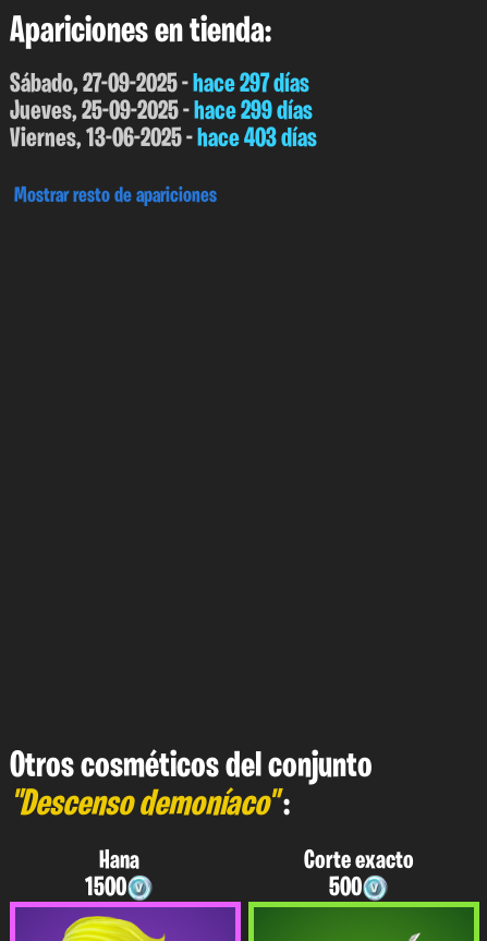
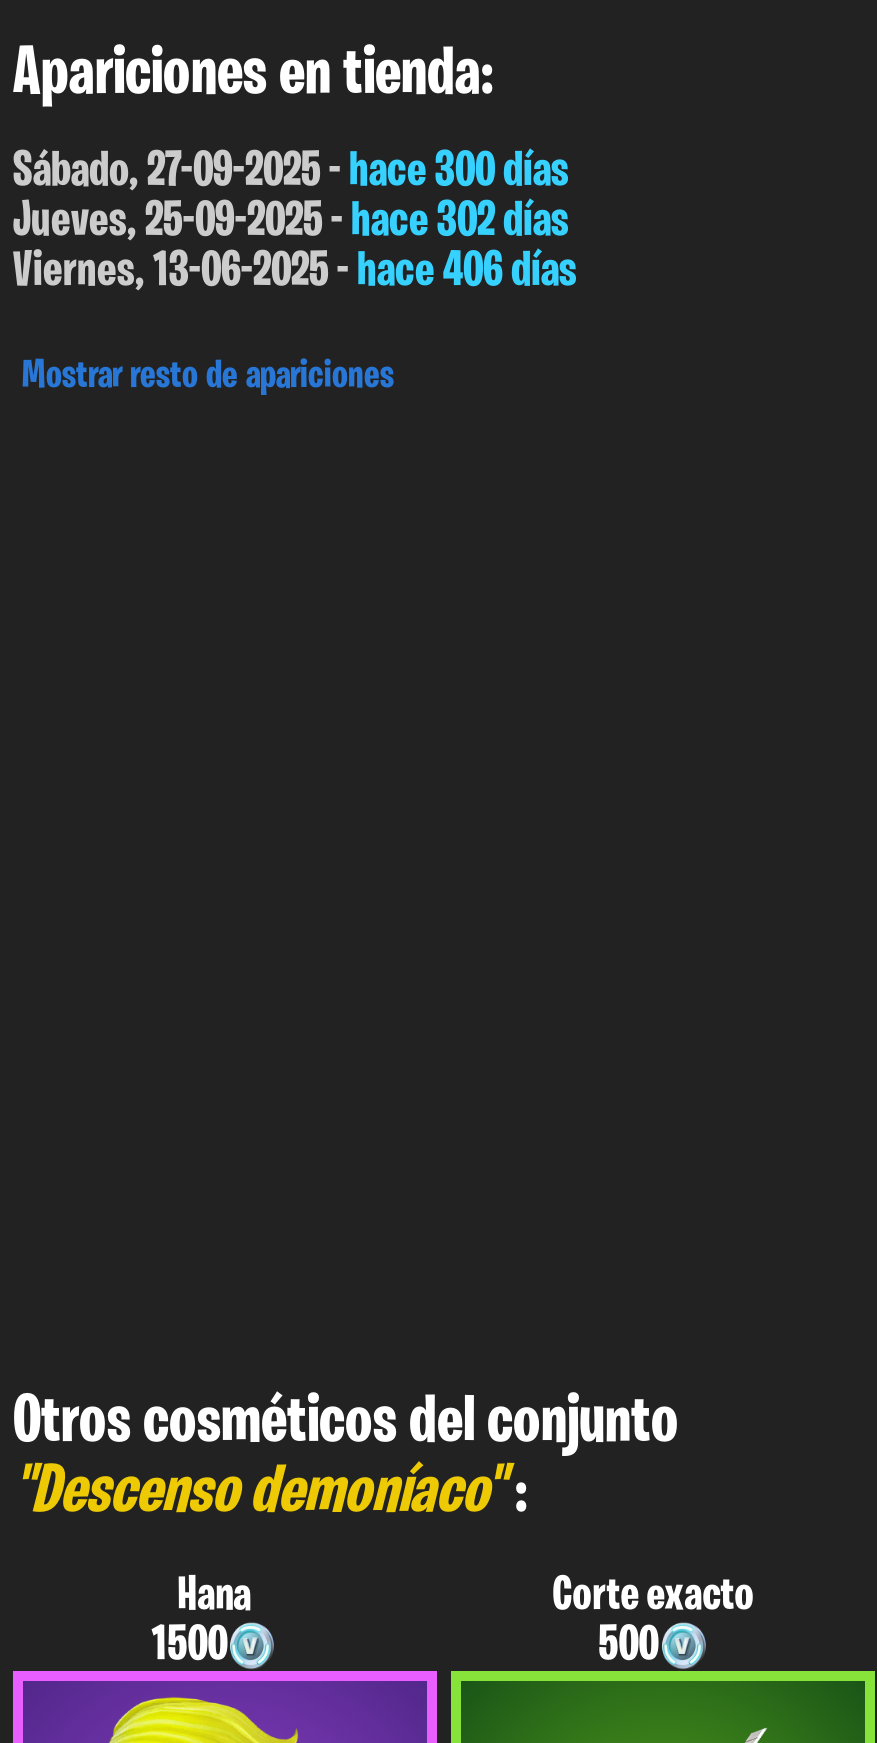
- Sábado, 27-09-2025 - hace 297 días
+ Sábado, 27-09-2025 - hace 300 días

- Jueves, 25-09-2025 - hace 299 días
+ Jueves, 25-09-2025 - hace 302 días

- Viernes, 13-06-2025 - hace 403 días
+ Viernes, 13-06-2025 - hace 406 días
